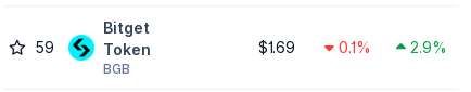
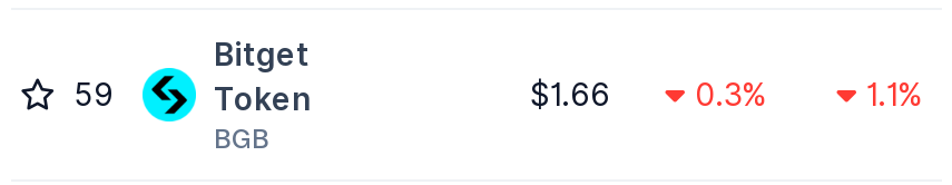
- $1.69
+ $1.66

- 0.1%
+ 0.3%

- 2.9%
+ 1.1%
